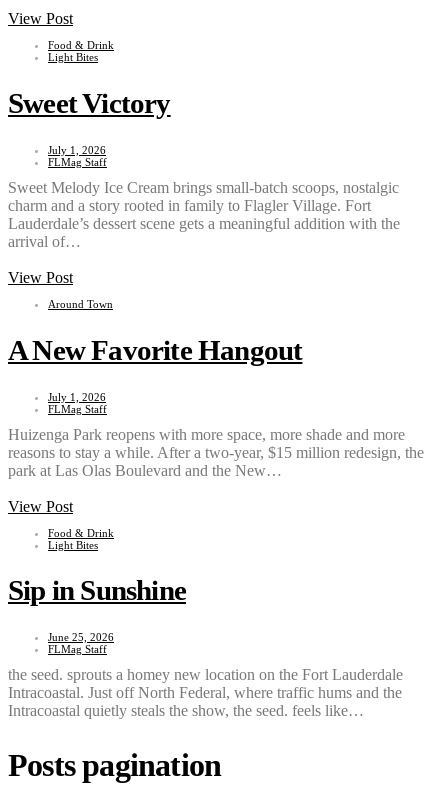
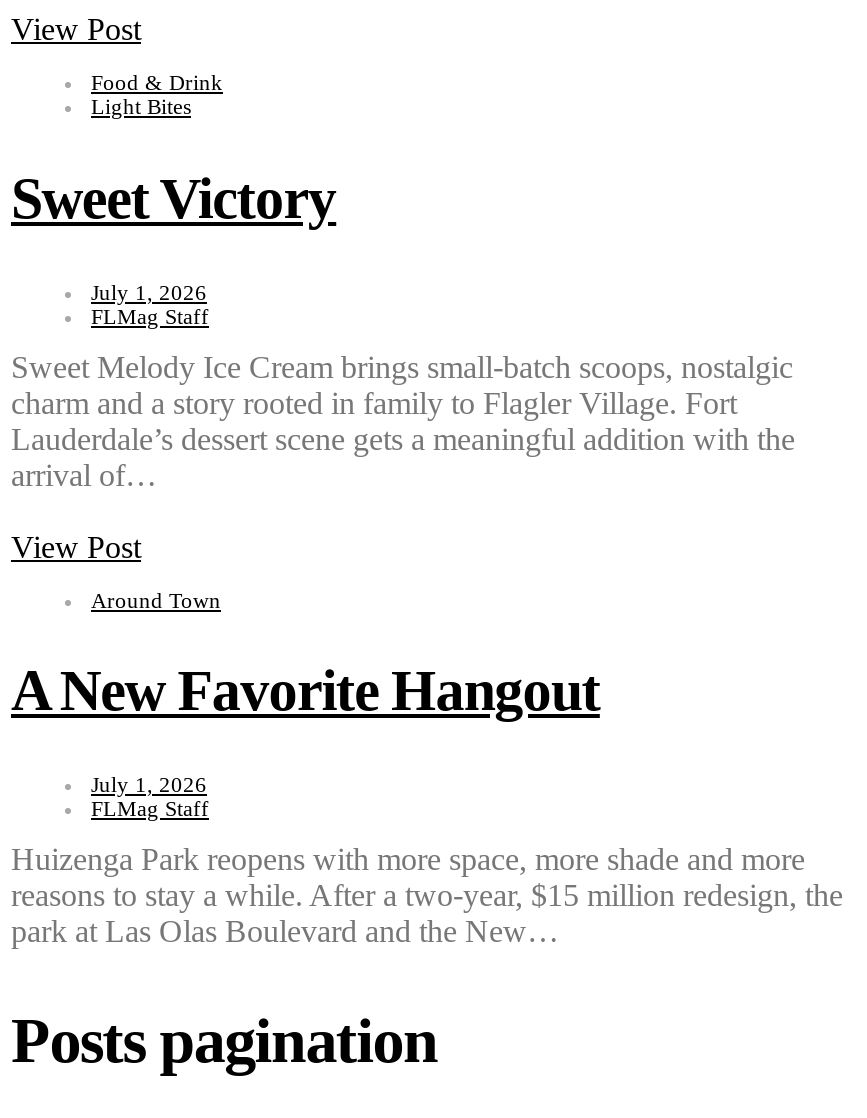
- View Post
- Food & Drink
- Light Bites
- Sip in Sunshine
- June 25, 2026
- FLMag Staff
- the seed. sprouts a homey new location on the Fort Lauderdale
- Intracoastal. Just off North Federal, where traffic hums and the
- Intracoastal quietly steals the show, the seed. feels like…
